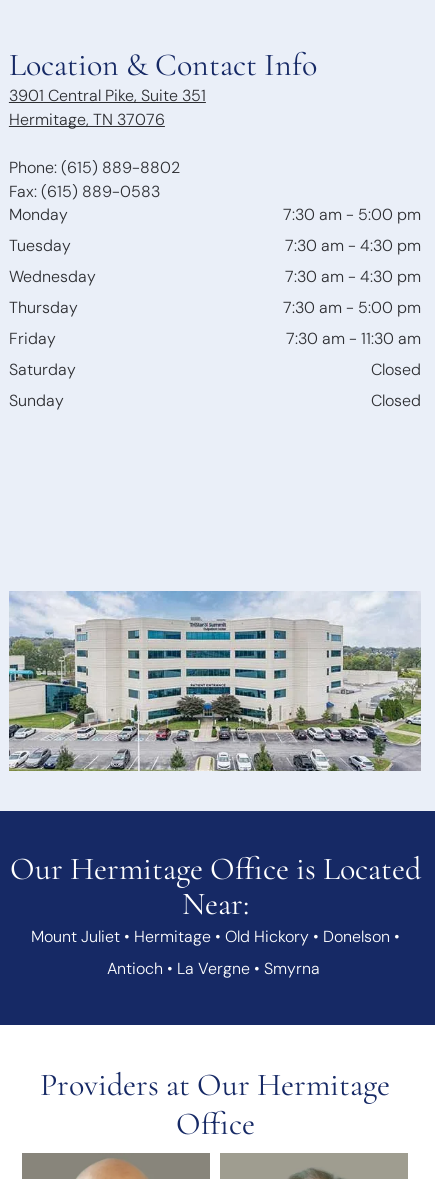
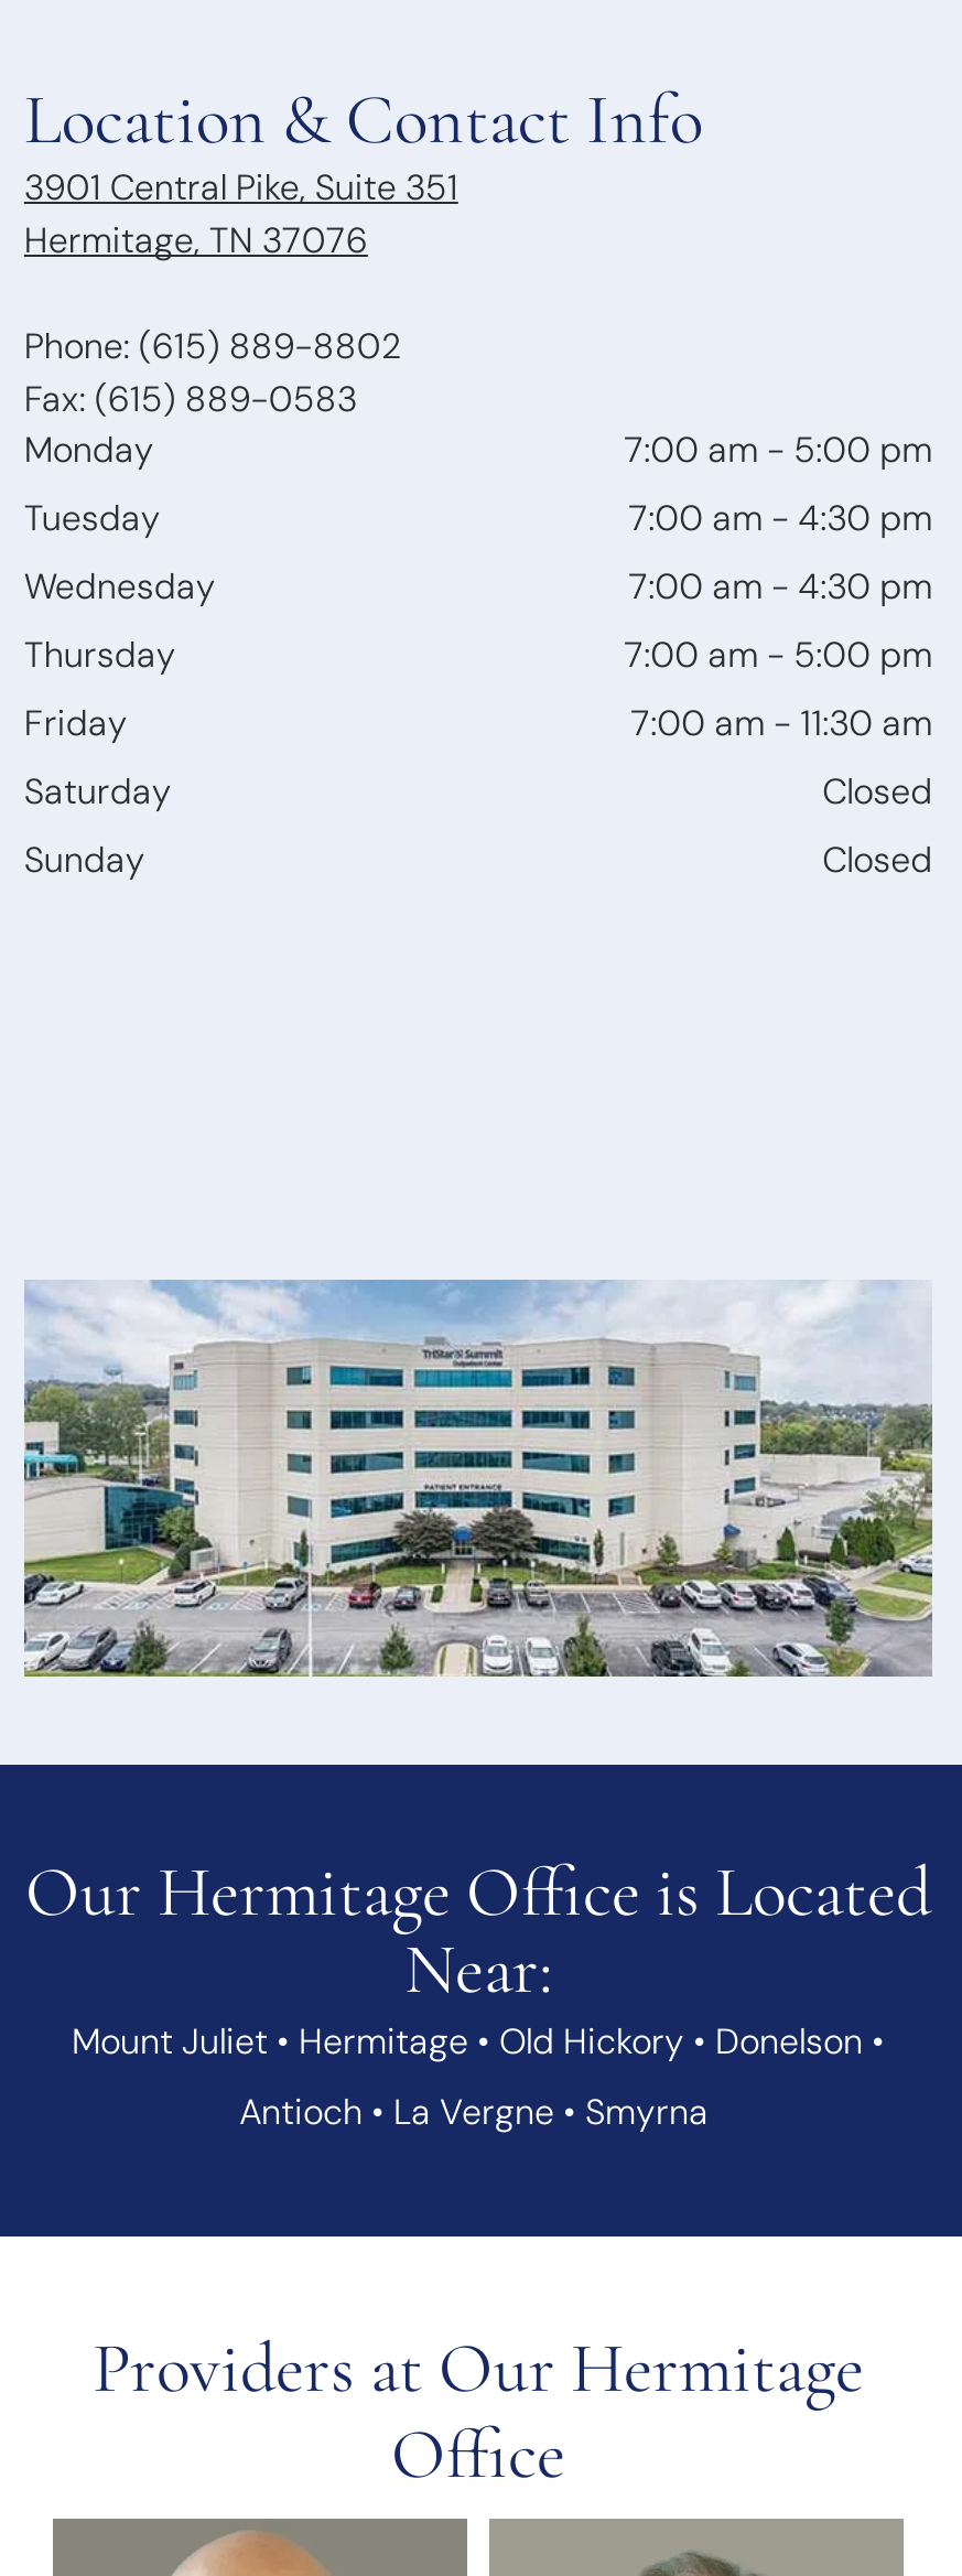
- 7:30 am - 5:00 pm
+ 7:00 am - 5:00 pm

- 7:30 am - 4:30 pm
+ 7:00 am - 4:30 pm

- 7:30 am - 4:30 pm
+ 7:00 am - 4:30 pm

- 7:30 am - 5:00 pm
+ 7:00 am - 5:00 pm

- 7:30 am - 11:30 am
+ 7:00 am - 11:30 am
